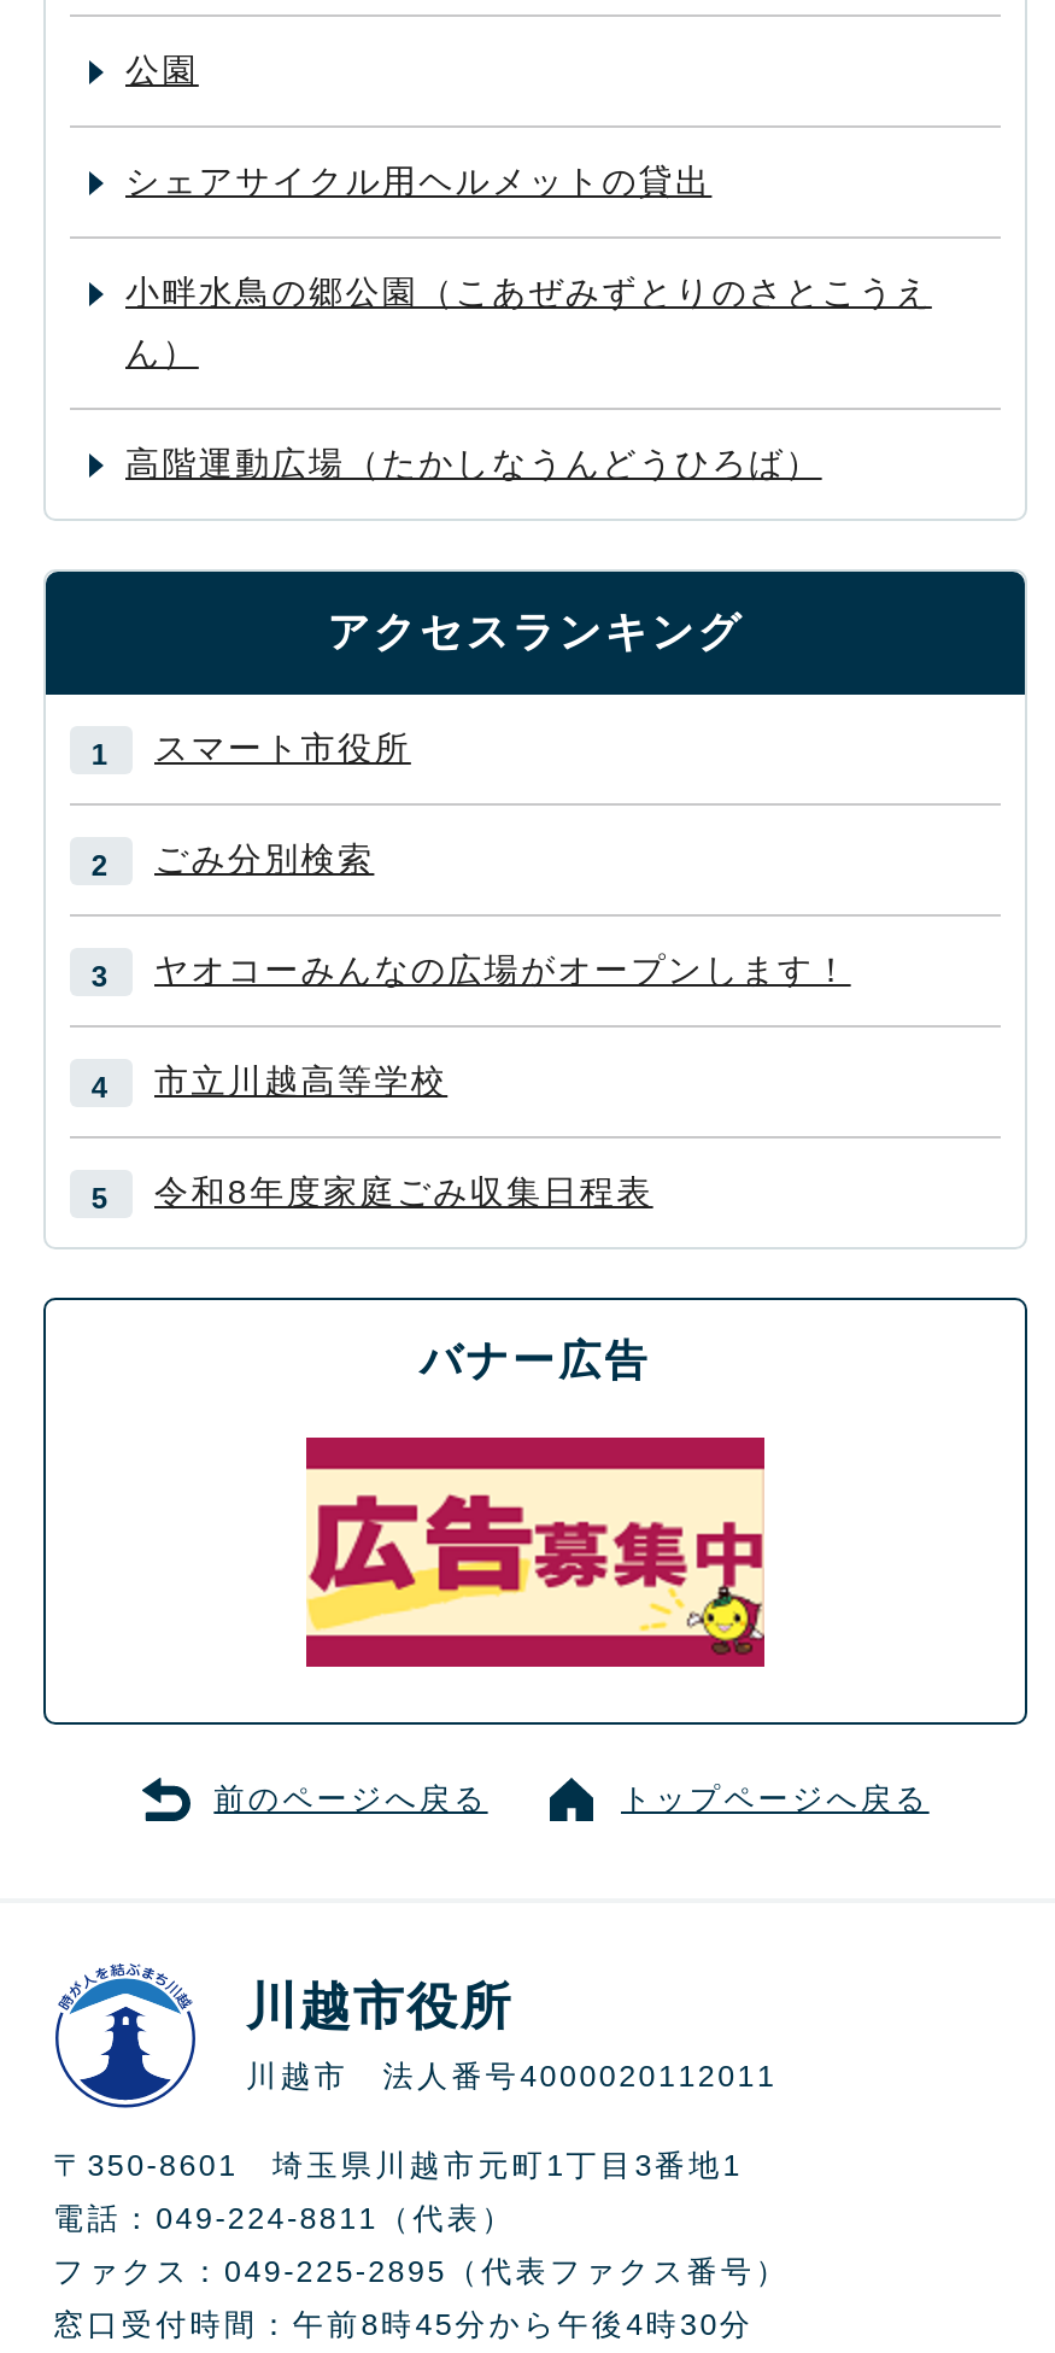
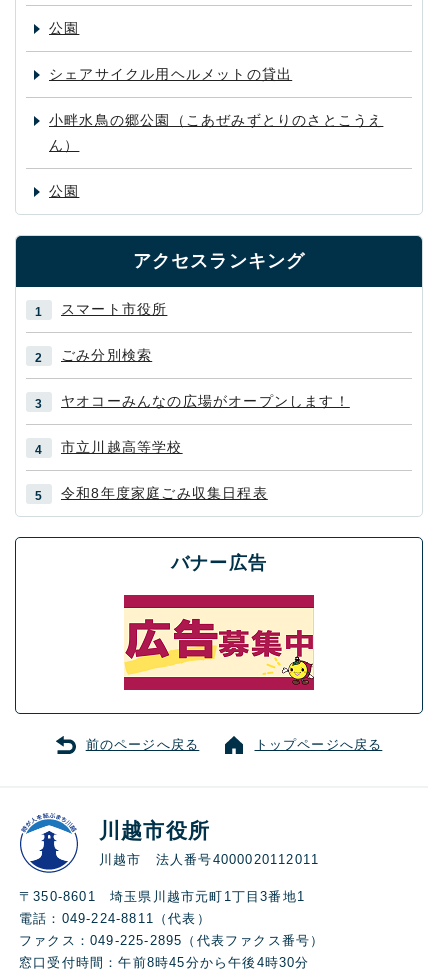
- 高階運動広場（たかしなうんどうひろば）
+ 公園
